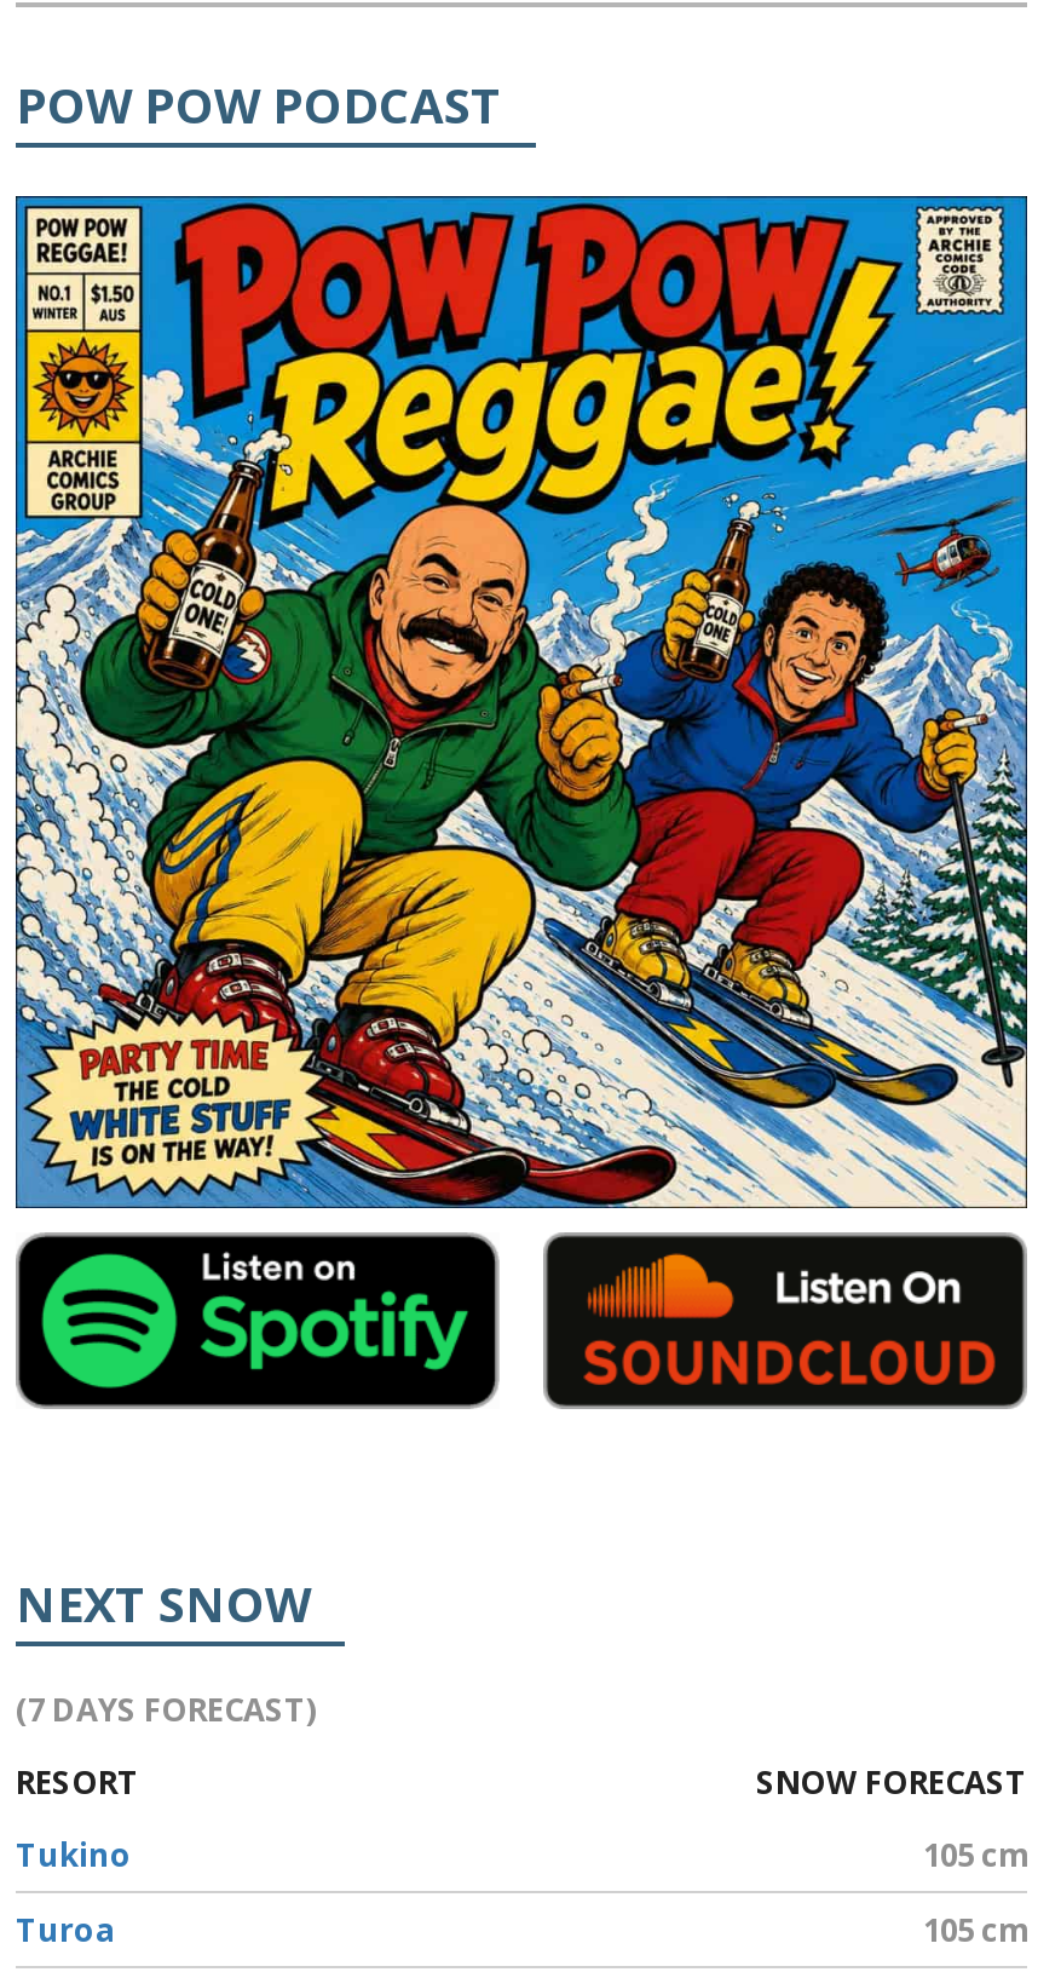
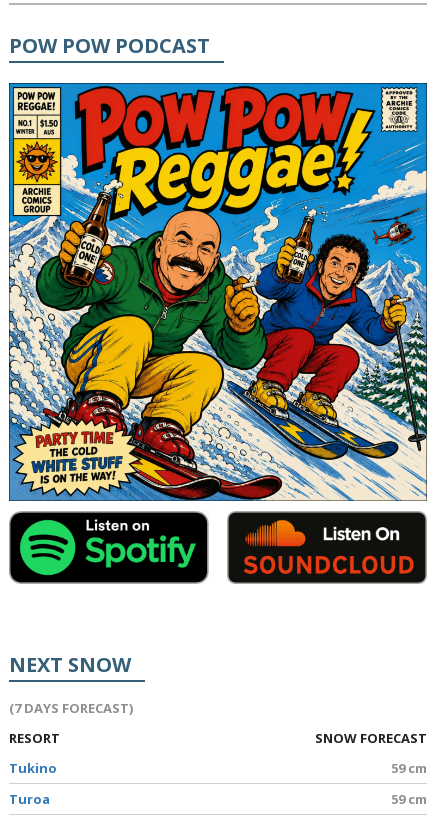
- 105 cm
+ 59 cm

- 105 cm
+ 59 cm
